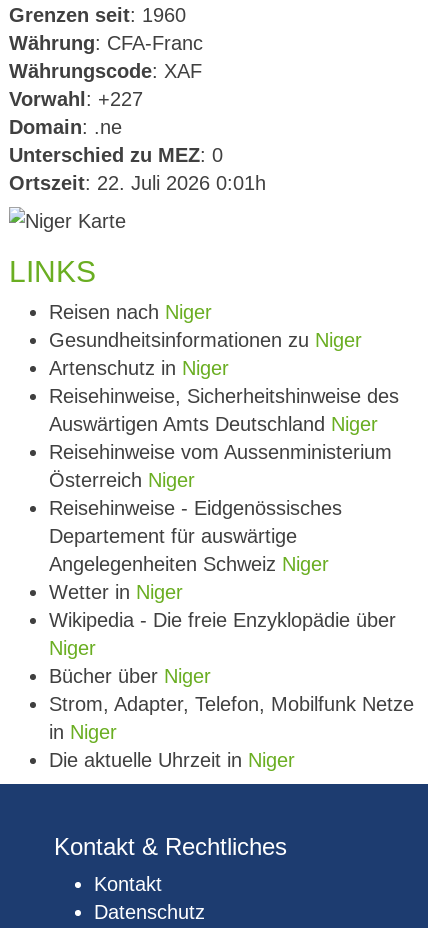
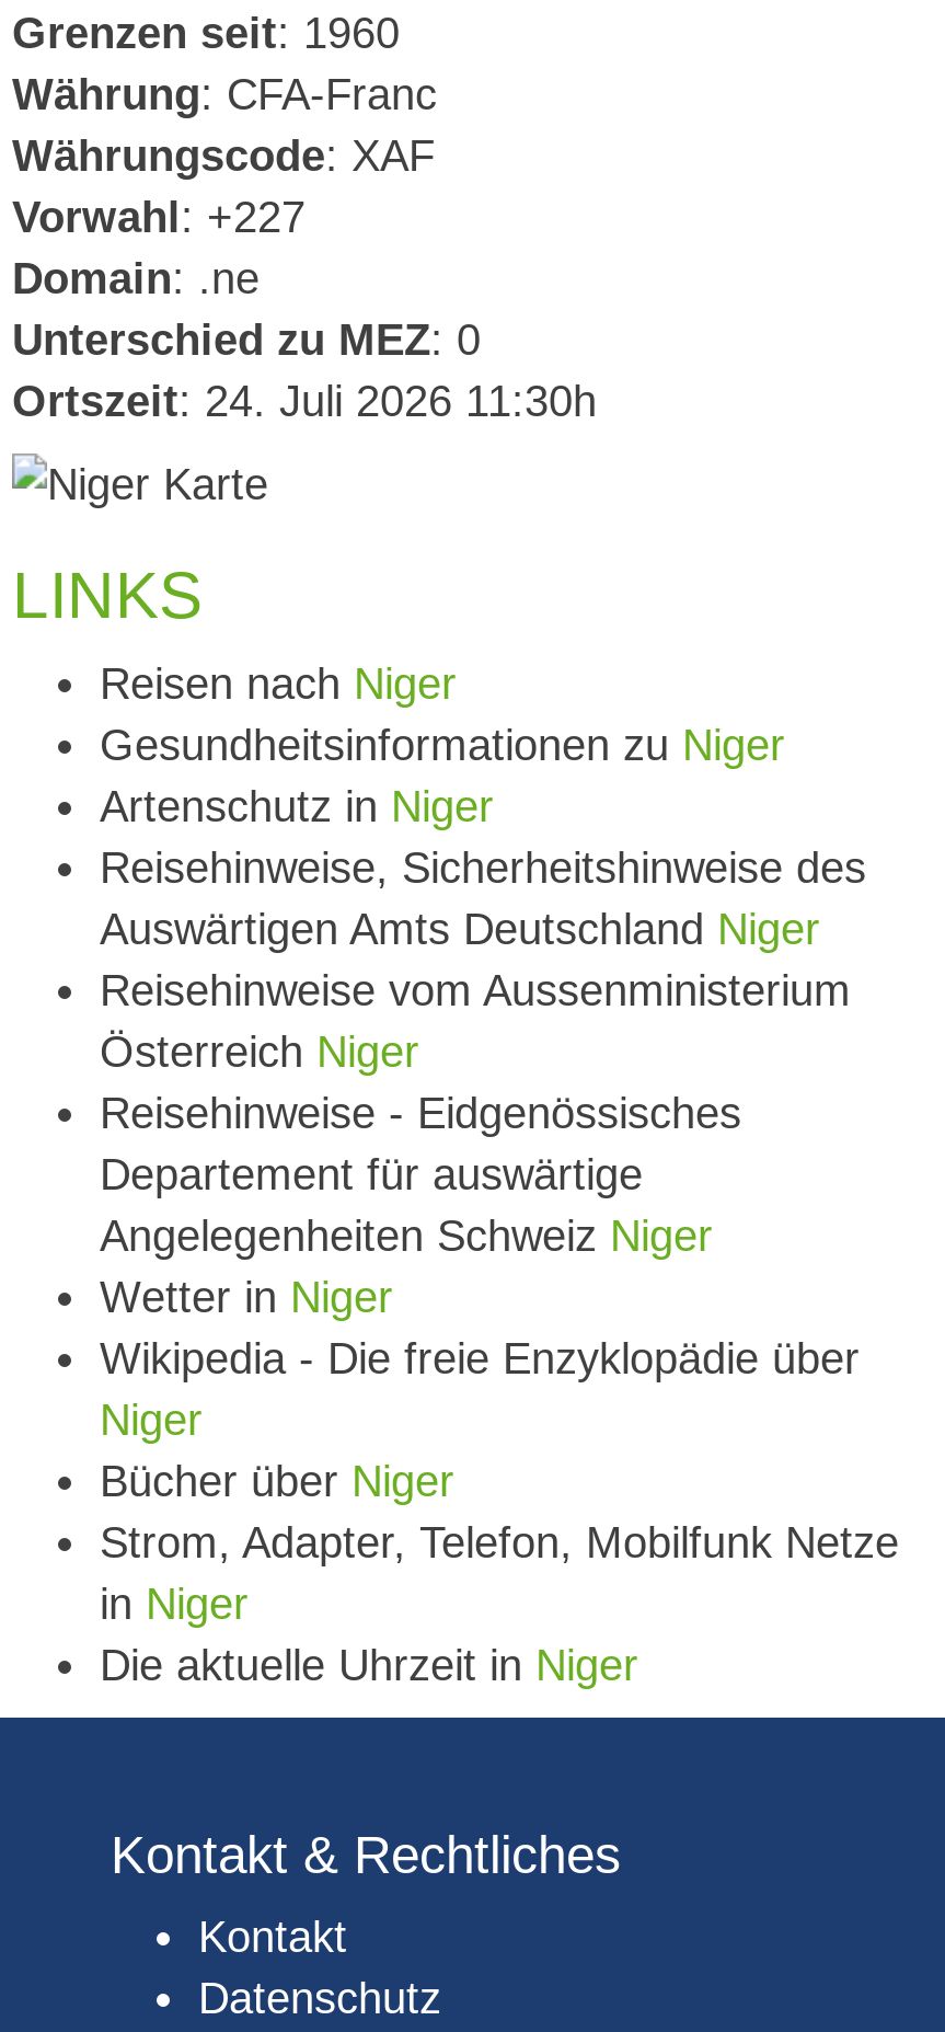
- Ortszeit: 22. Juli 2026 0:01h
+ Ortszeit: 24. Juli 2026 11:30h
